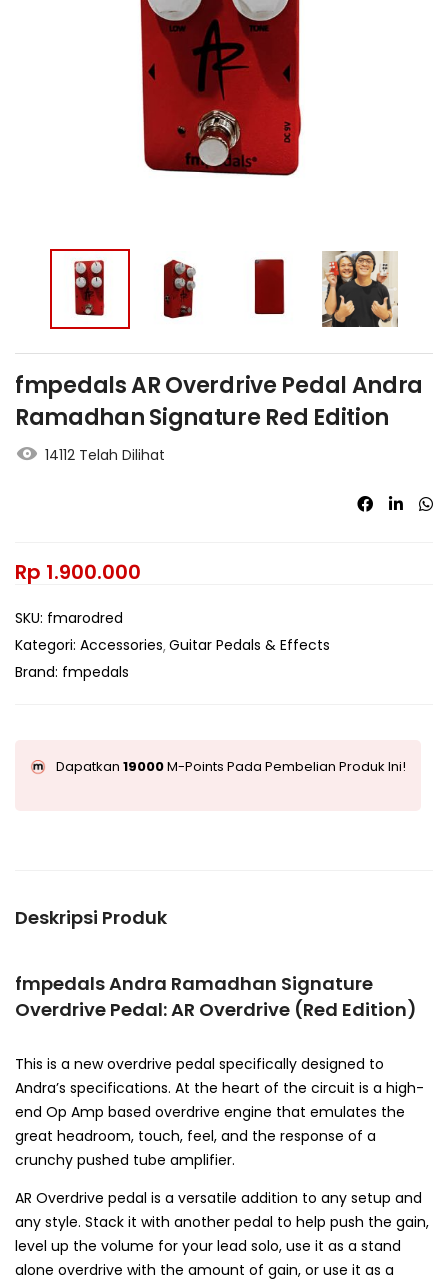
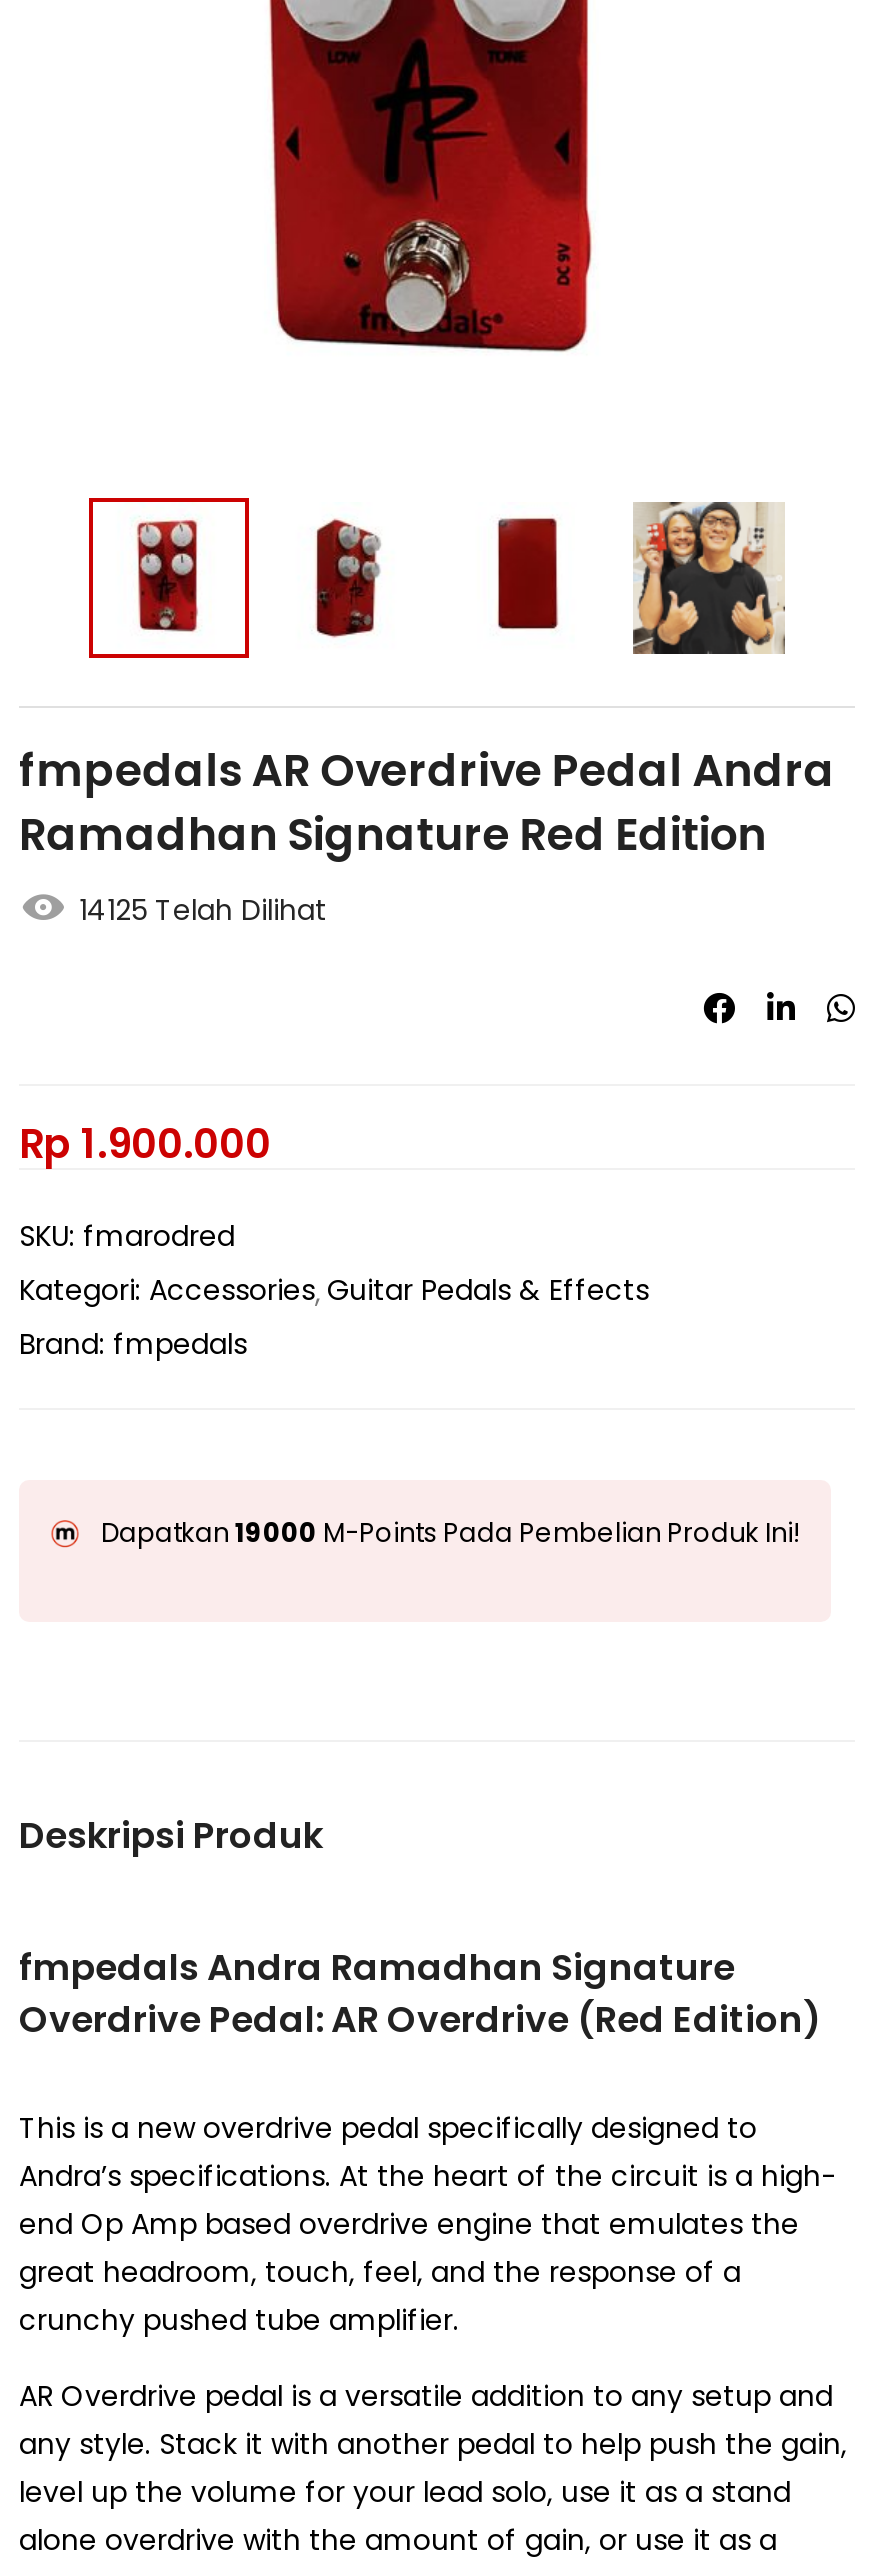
- 14112 Telah Dilihat
+ 14125 Telah Dilihat
